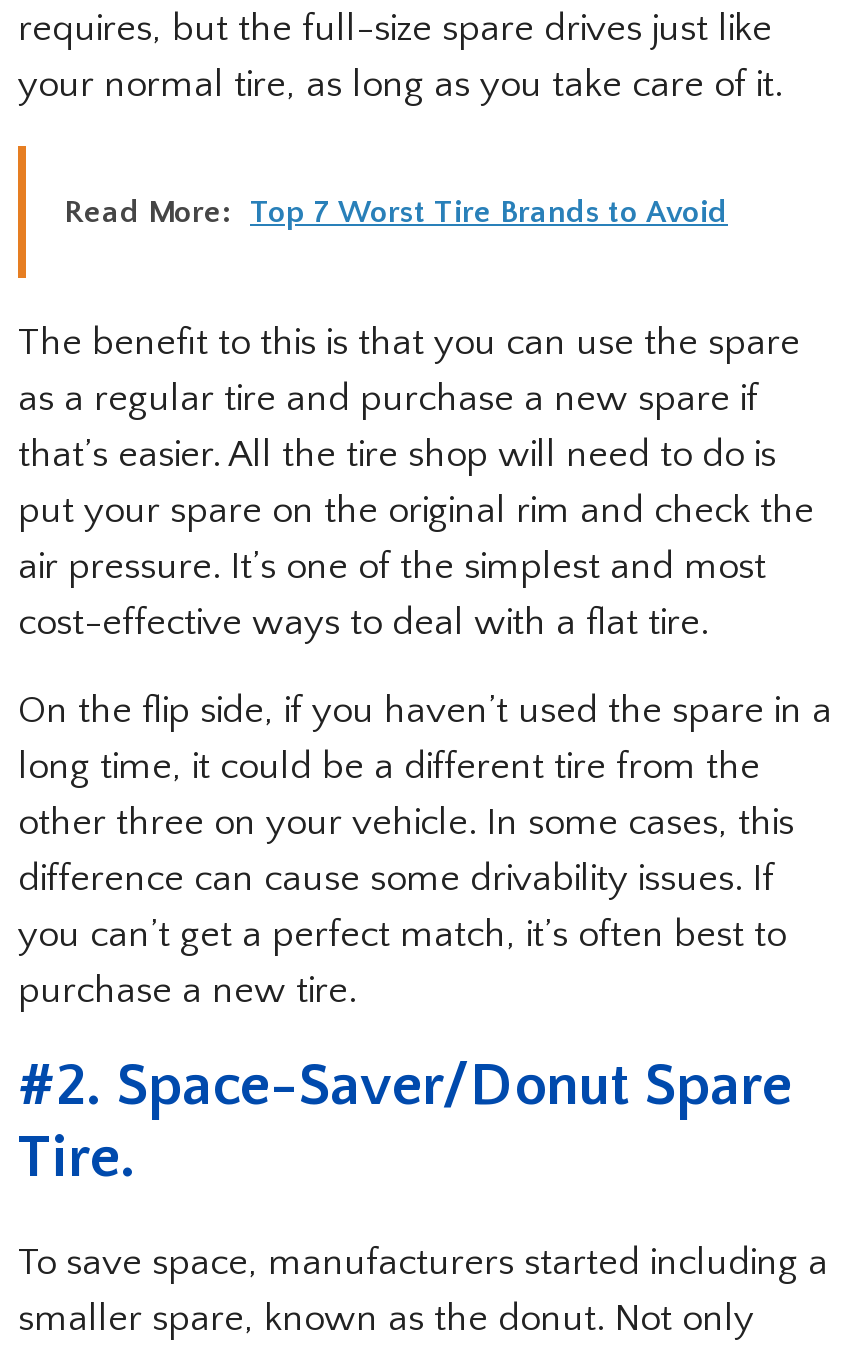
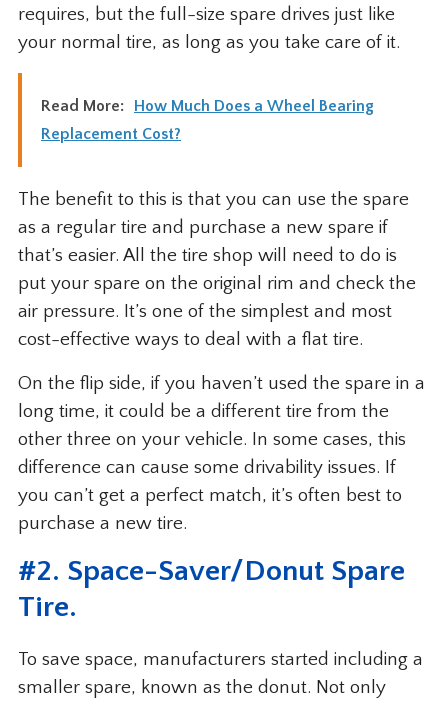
- Read More: Top 7 Worst Tire Brands to Avoid
+ Read More: How Much Does a Wheel Bearing
+ Replacement Cost?
